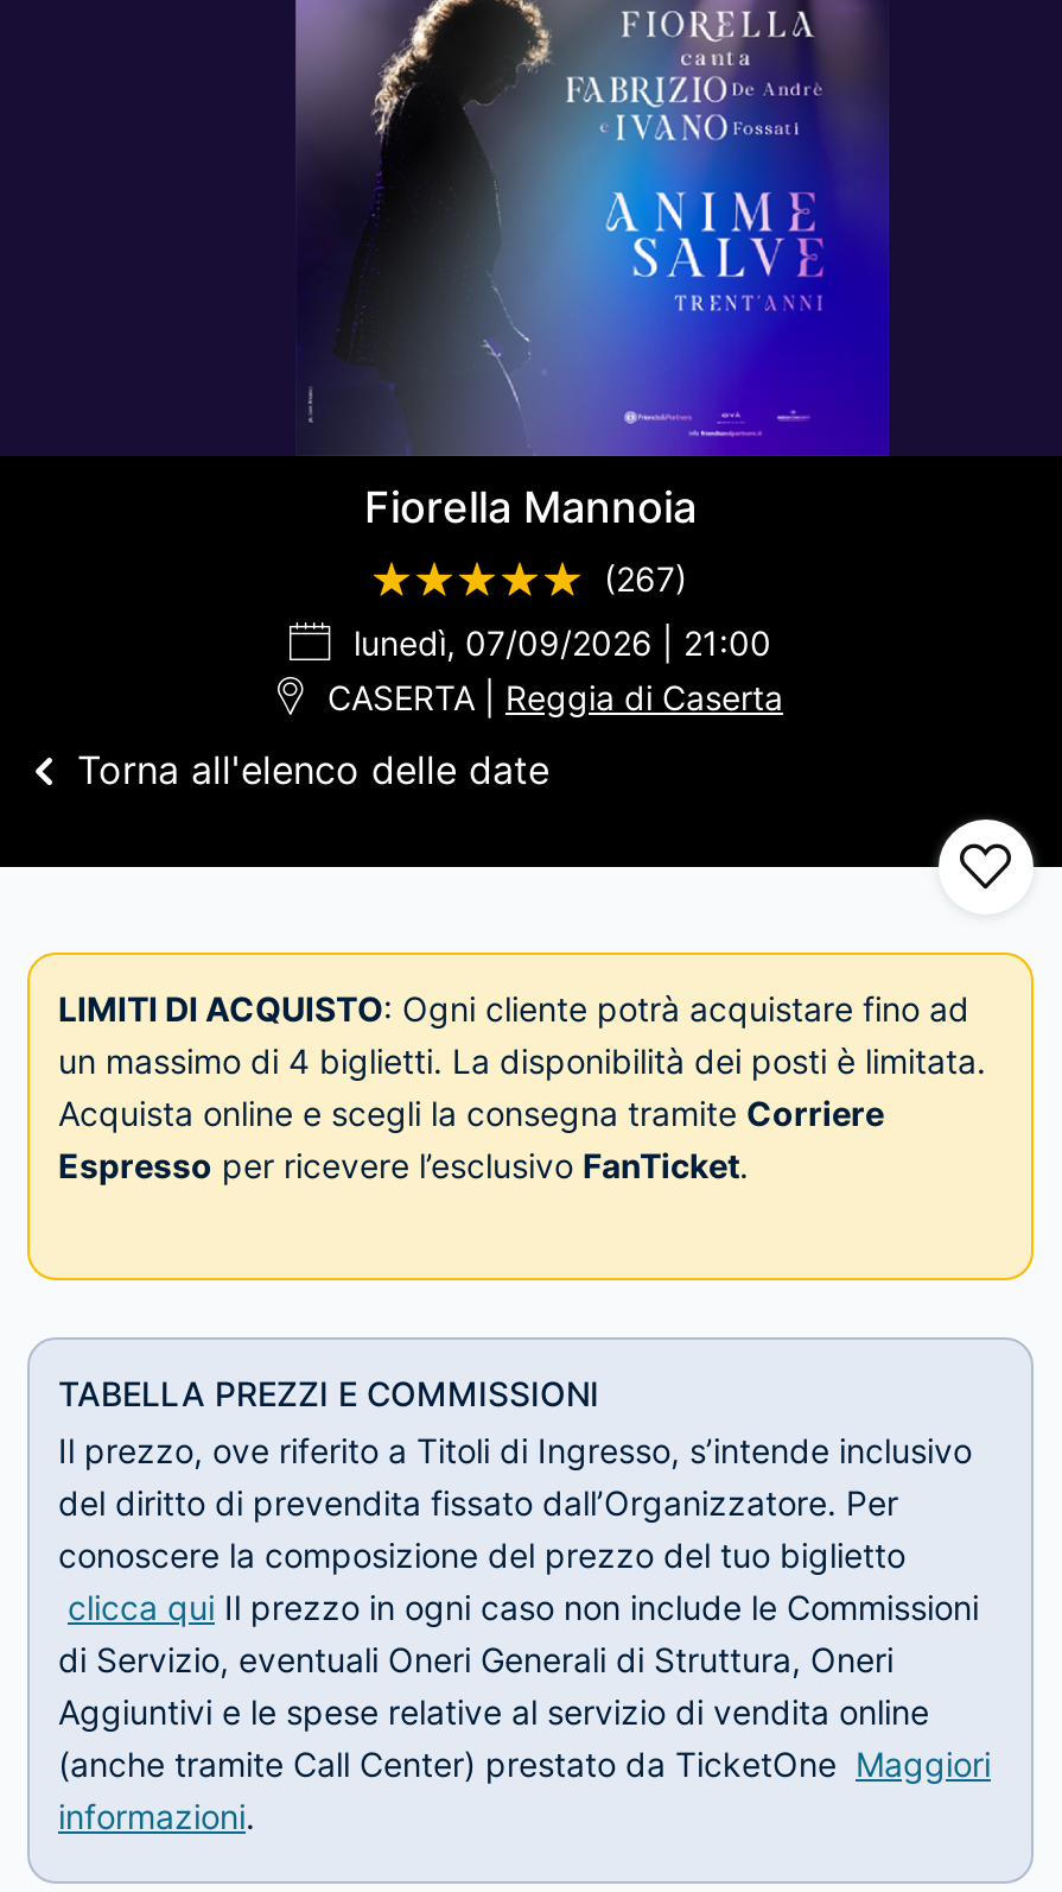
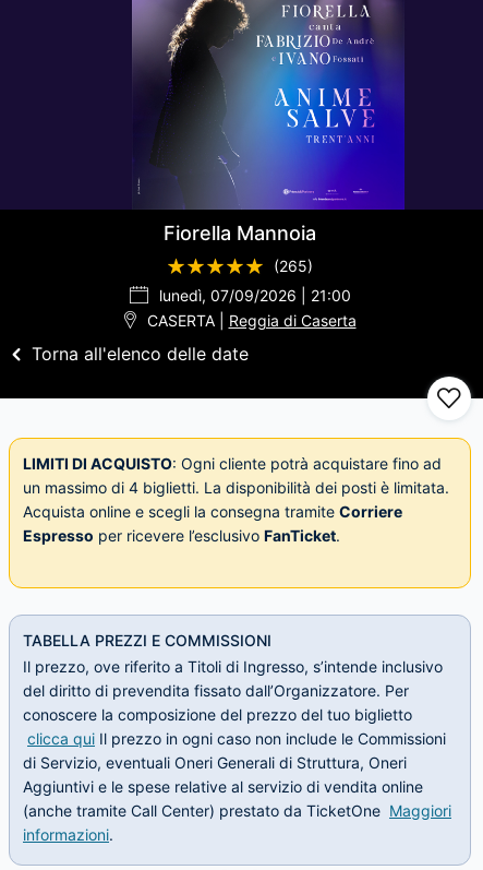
- (267)
+ (265)
